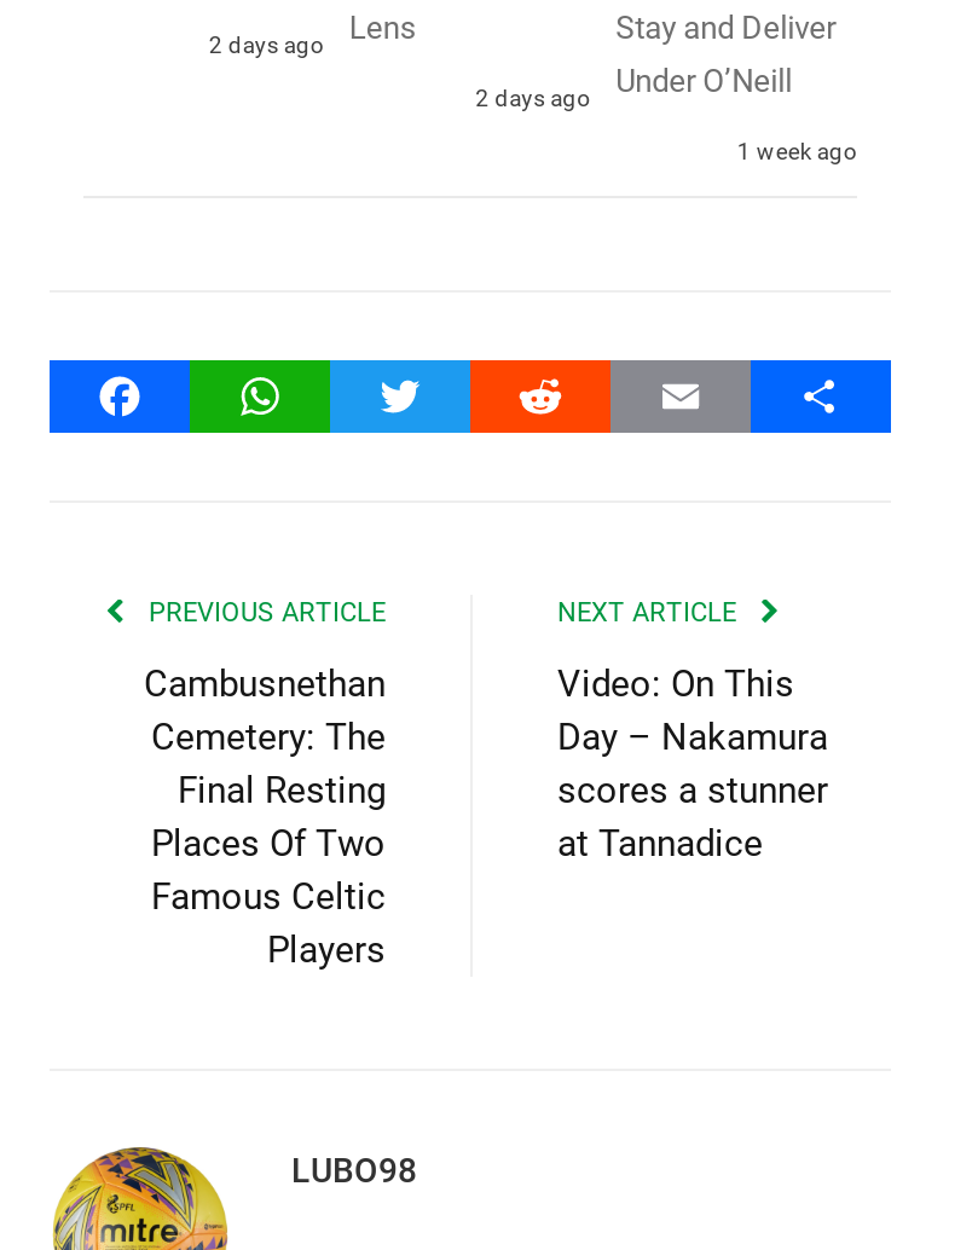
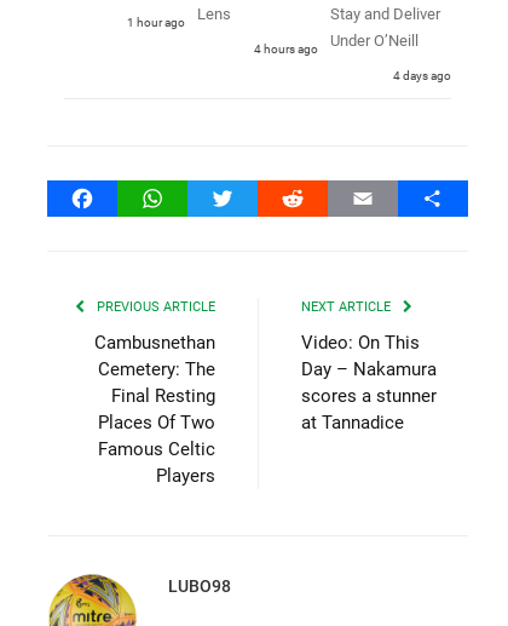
- 2 days ago Lens
+ 1 hour ago Lens

- 2 days ago Under O’Neill
+ 4 hours ago Under O’Neill

- 1 week ago
+ 4 days ago
